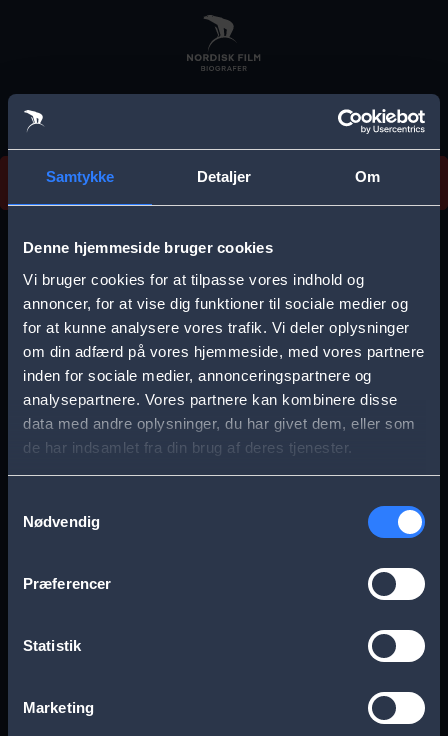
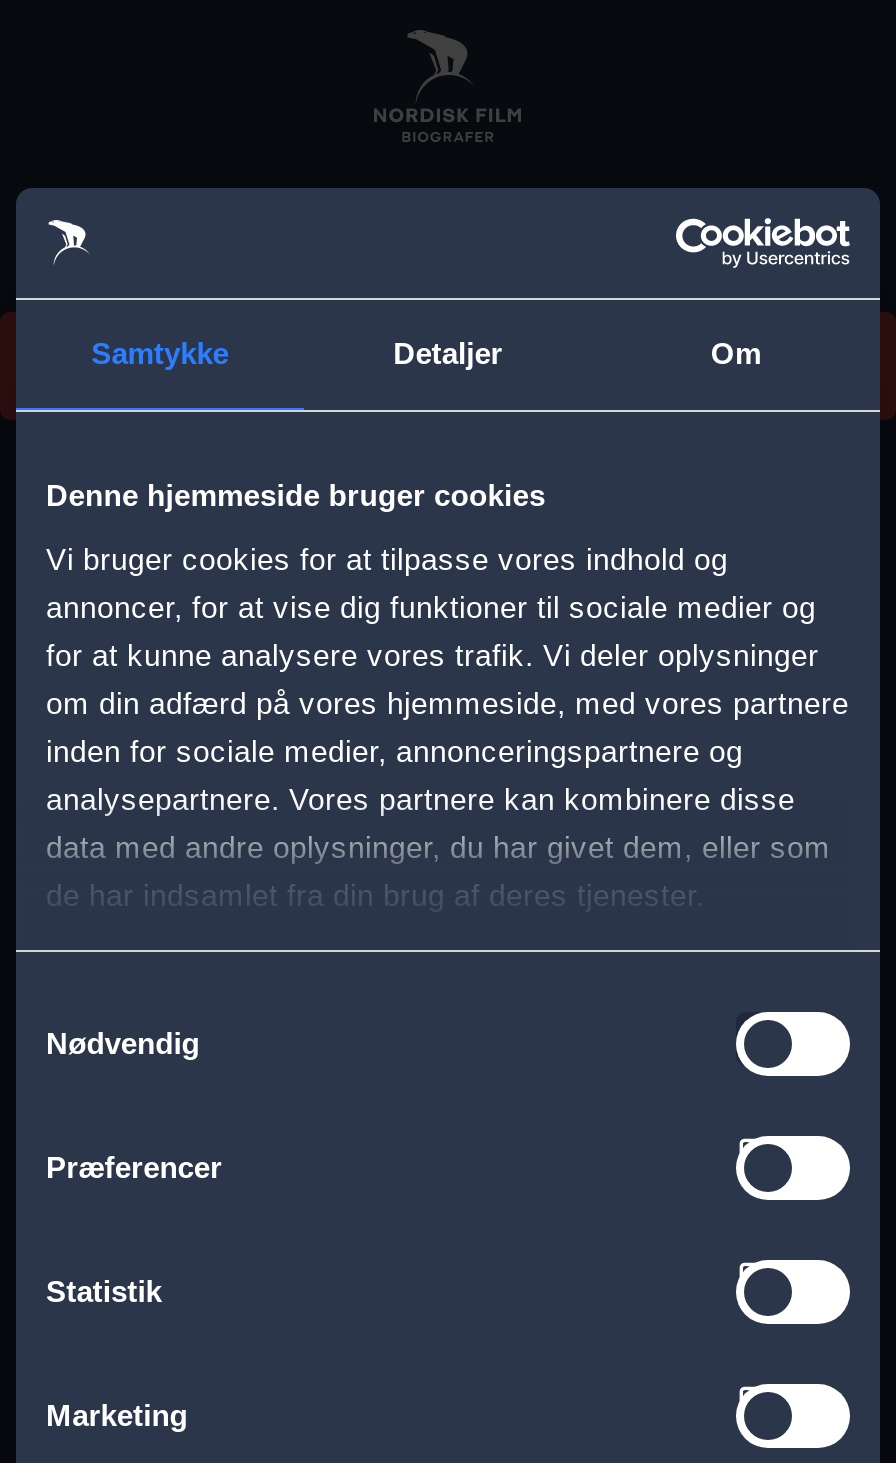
- [image]
+ [image]
